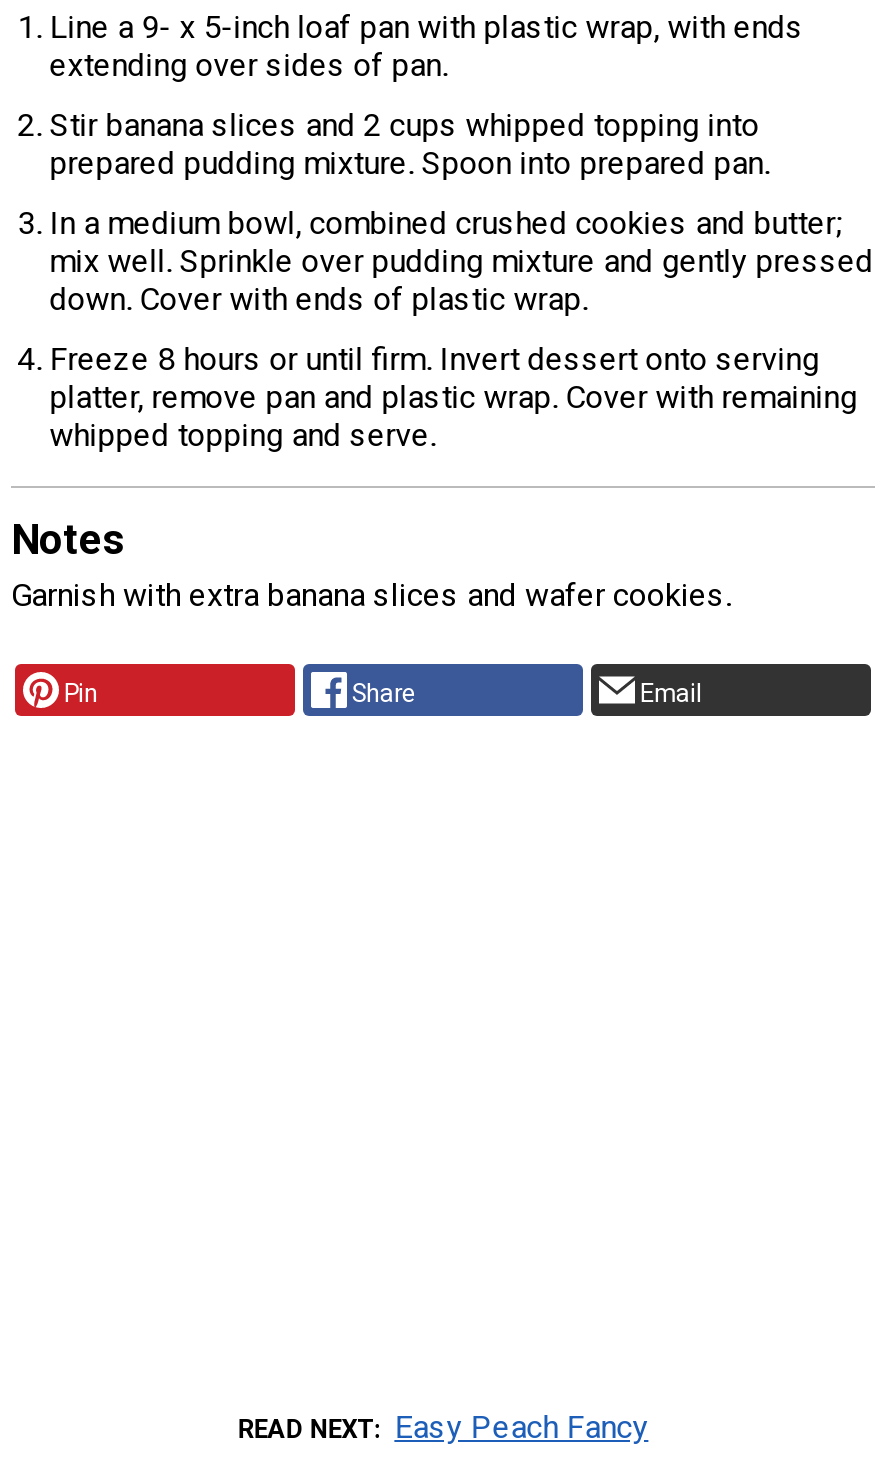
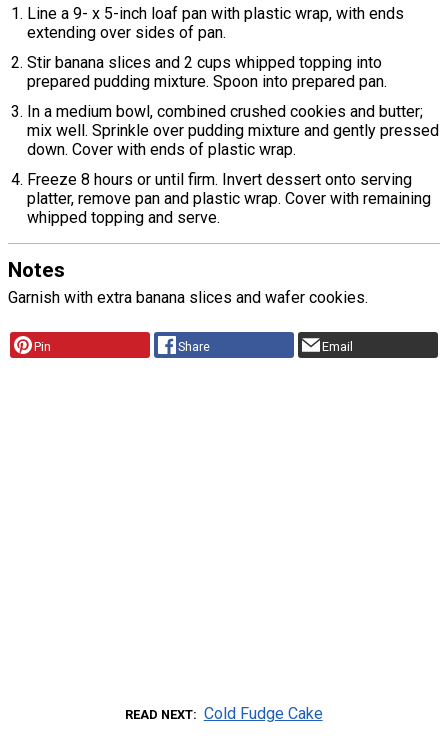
- Easy Peach Fancy
+ Cold Fudge Cake
